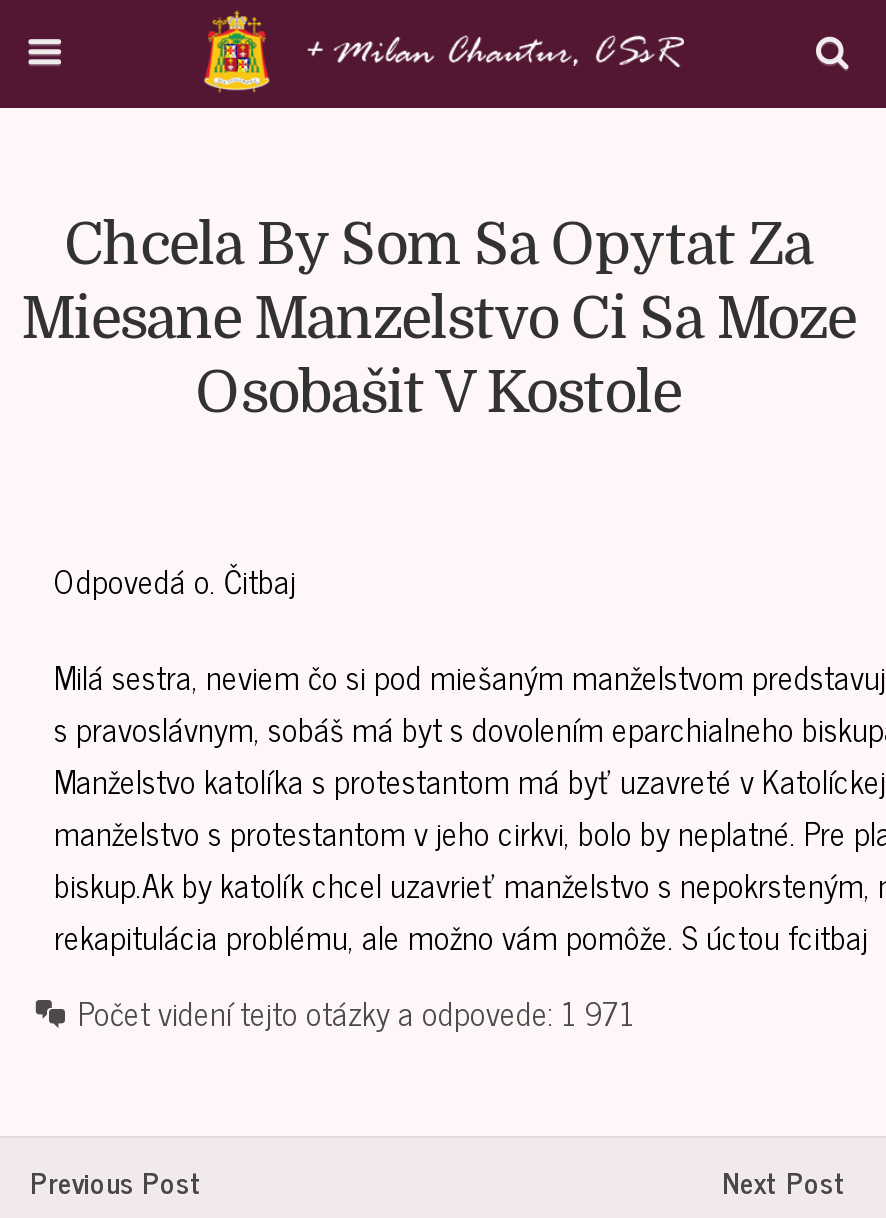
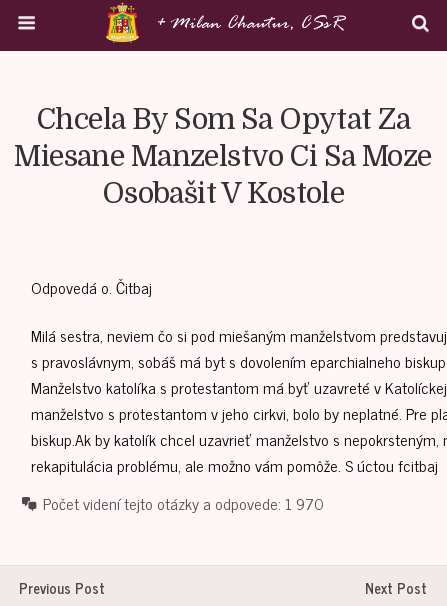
- Počet videní tejto otázky a odpovede: 1 971
+ Počet videní tejto otázky a odpovede: 1 970
